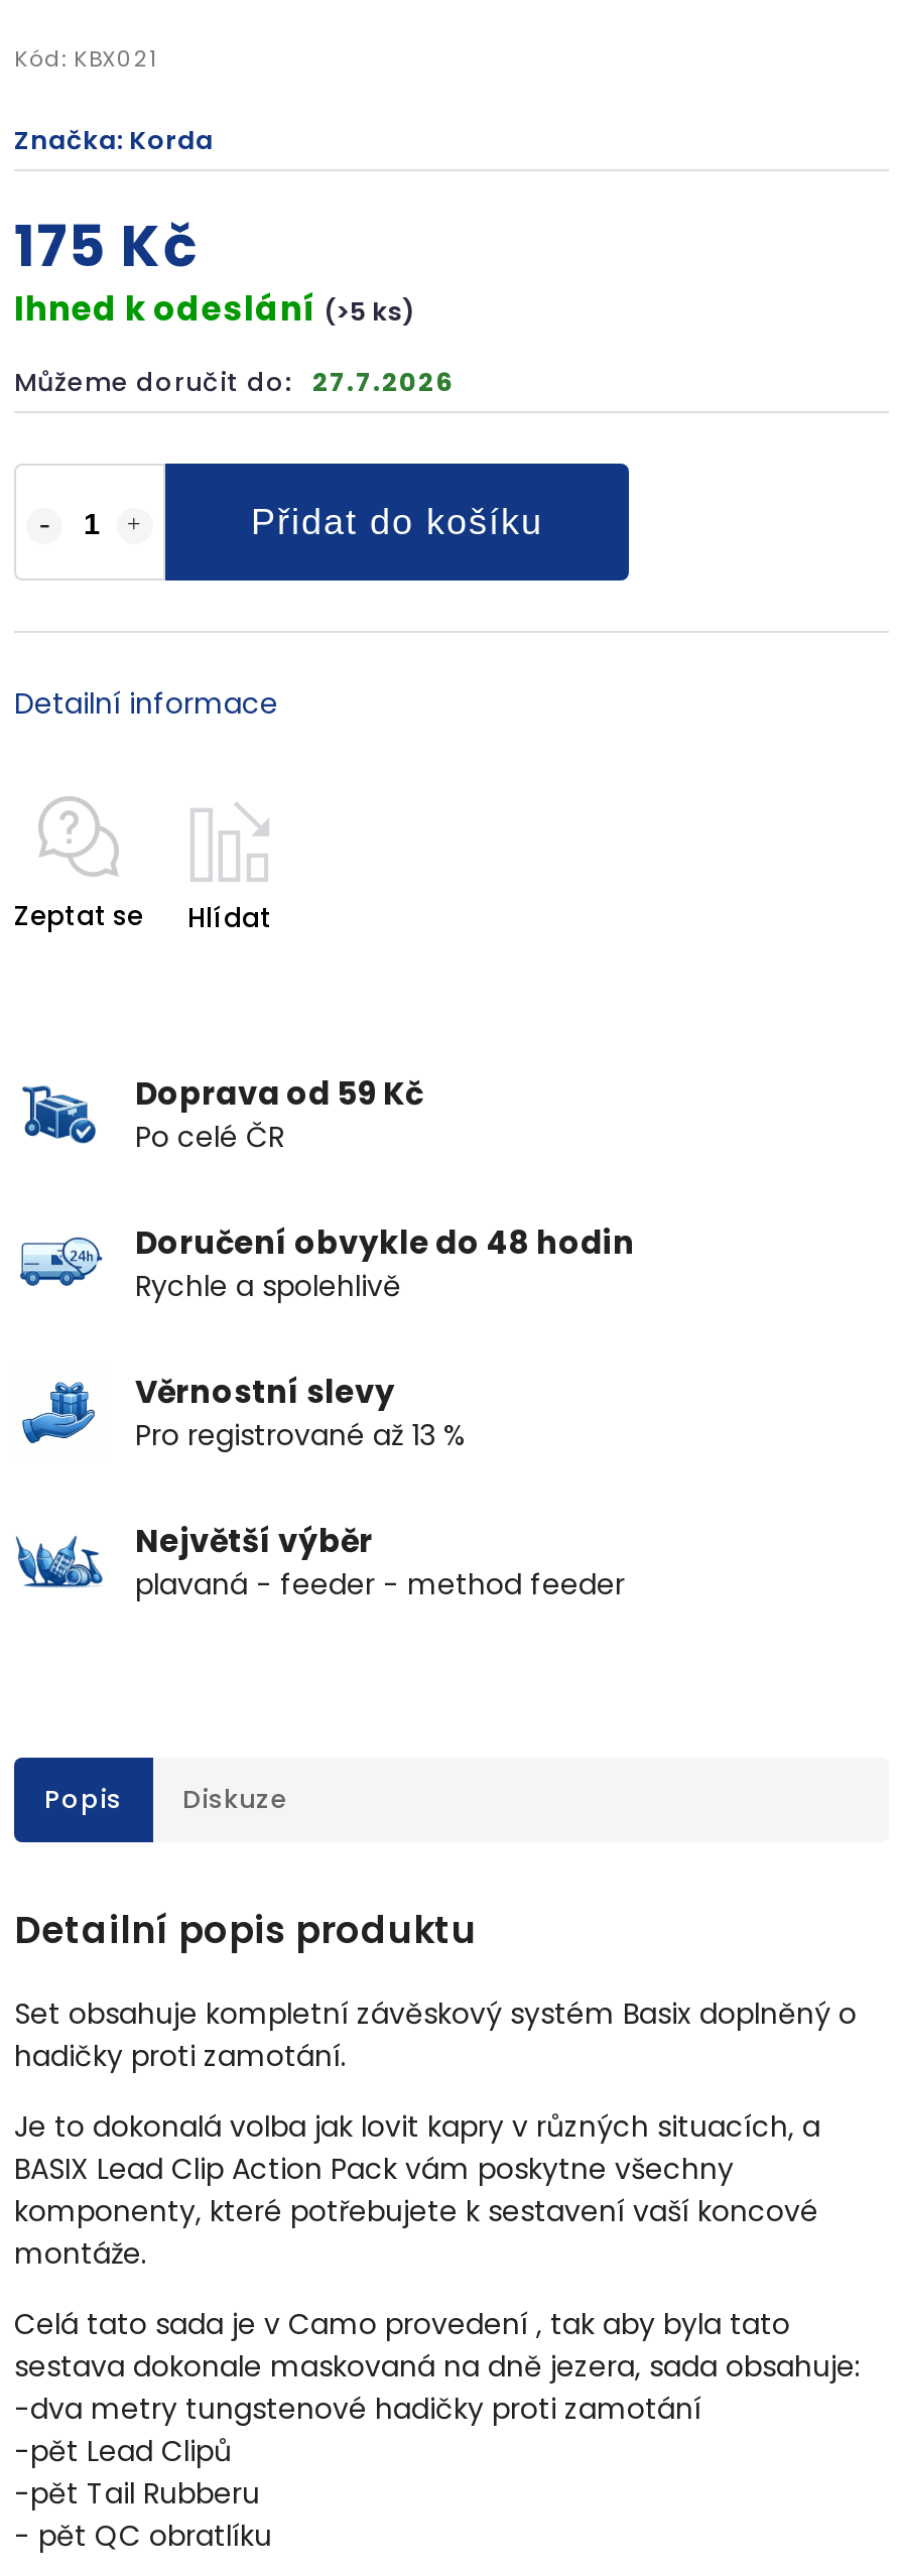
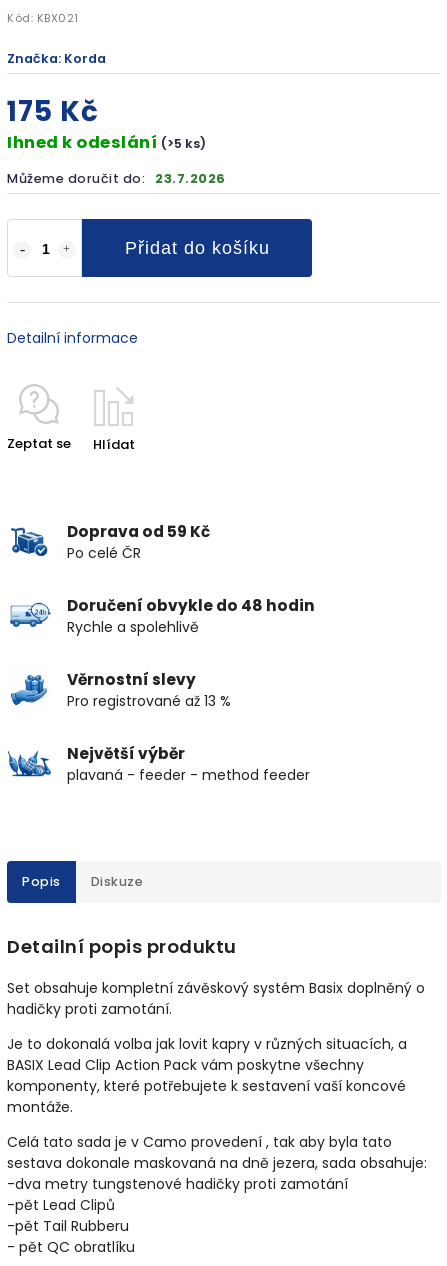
- Můžeme doručit do: 27.7.2026
+ Můžeme doručit do: 23.7.2026
